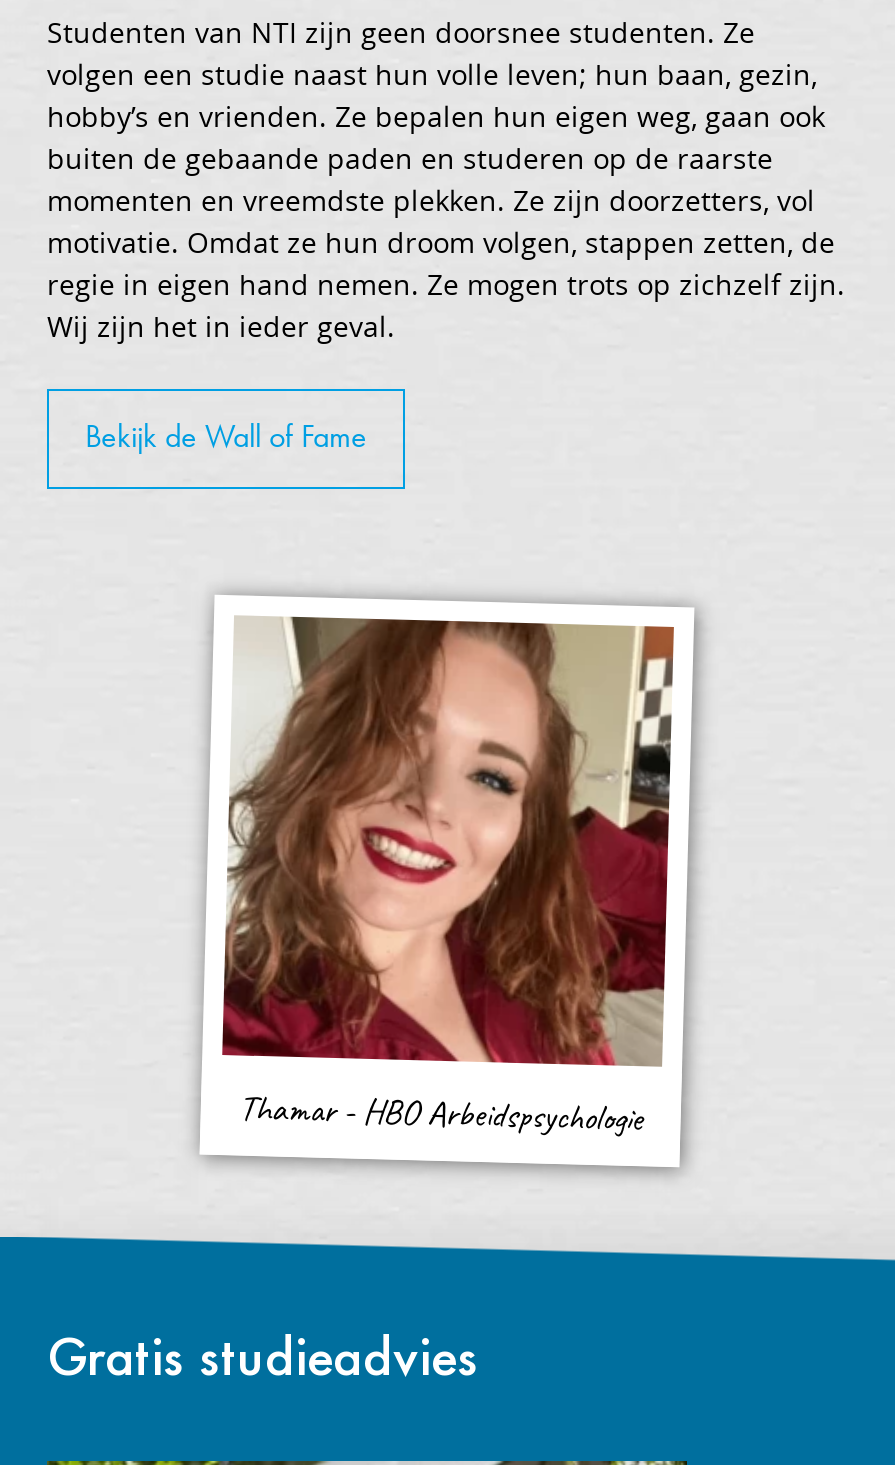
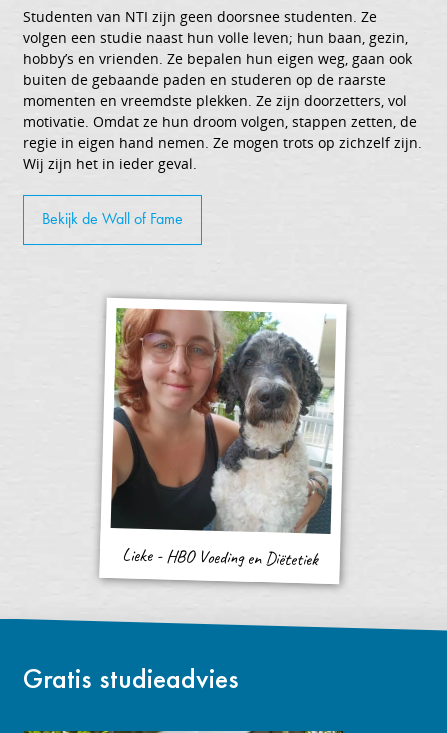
- [image]
- Thamar - HBO Arbeidspsychologie
+ [image]
+ Lieke - HBO Voeding en Diëtetiek
